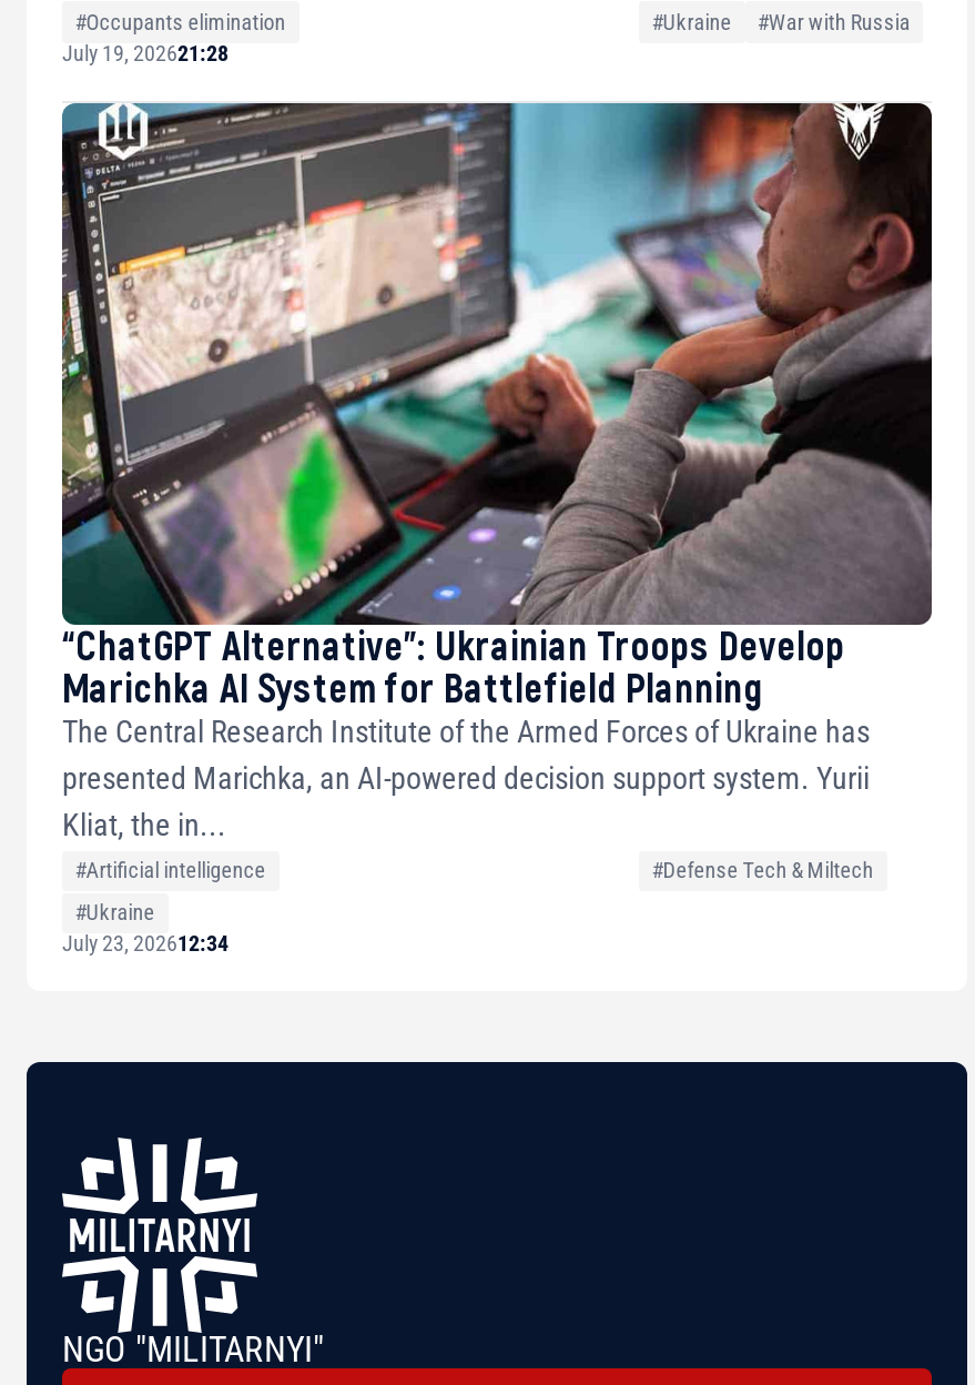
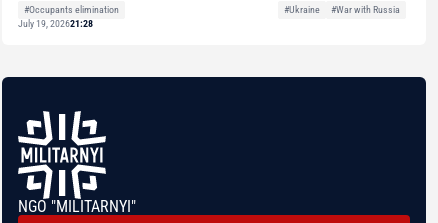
- [image]
- “ChatGPT Alternative”: Ukrainian Troops Develop
- Marichka AI System for Battlefield Planning
- The Central Research Institute of the Armed Forces of Ukraine has
- presented Marichka, an AI-powered decision support system. Yurii
- Kliat, the in...
- #Artificial intelligence
- #Defense Tech & Miltech
- #Ukraine
- July 23, 202612:34
